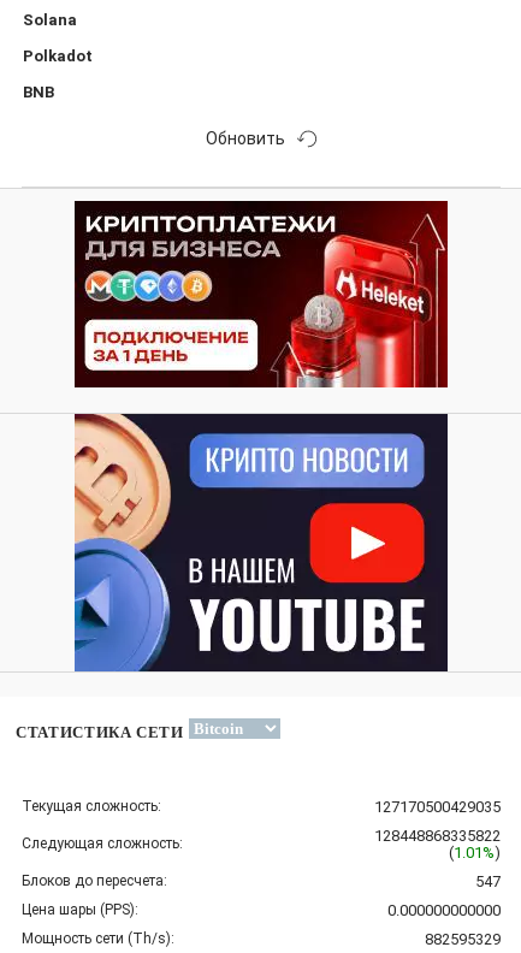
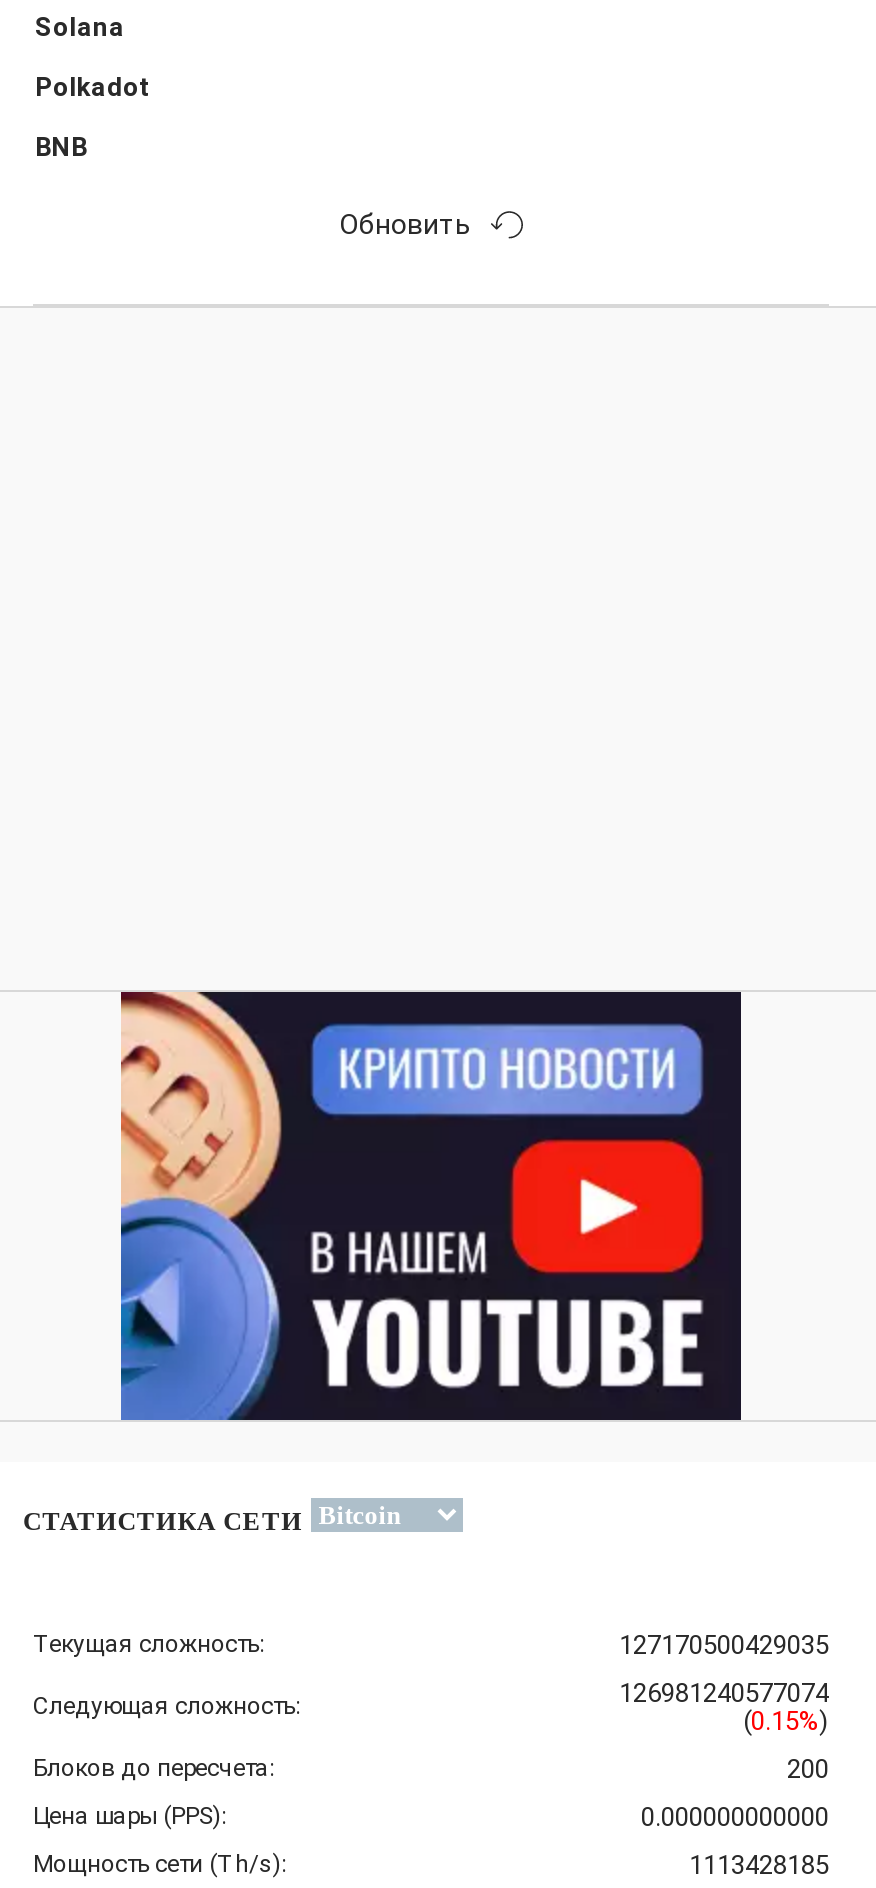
- [image]

- 128448868335822
+ 126981240577074

- (1.01%)
+ (0.15%)

- 547
+ 200

- 882595329
+ 1113428185
